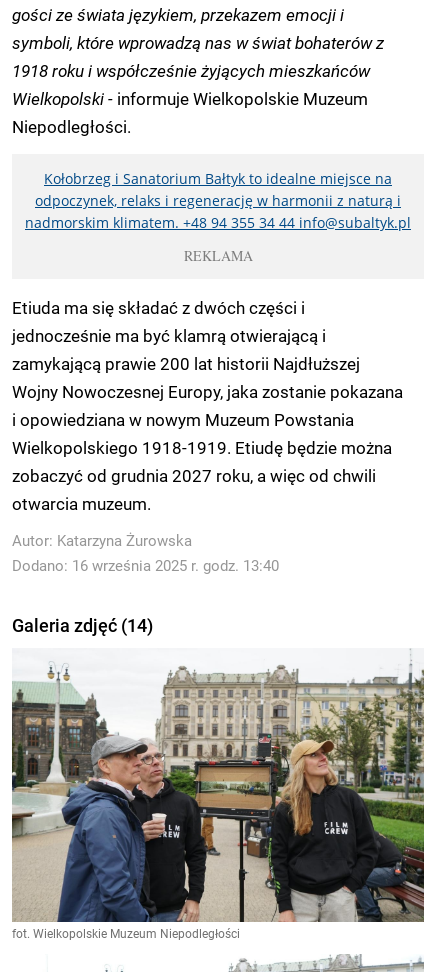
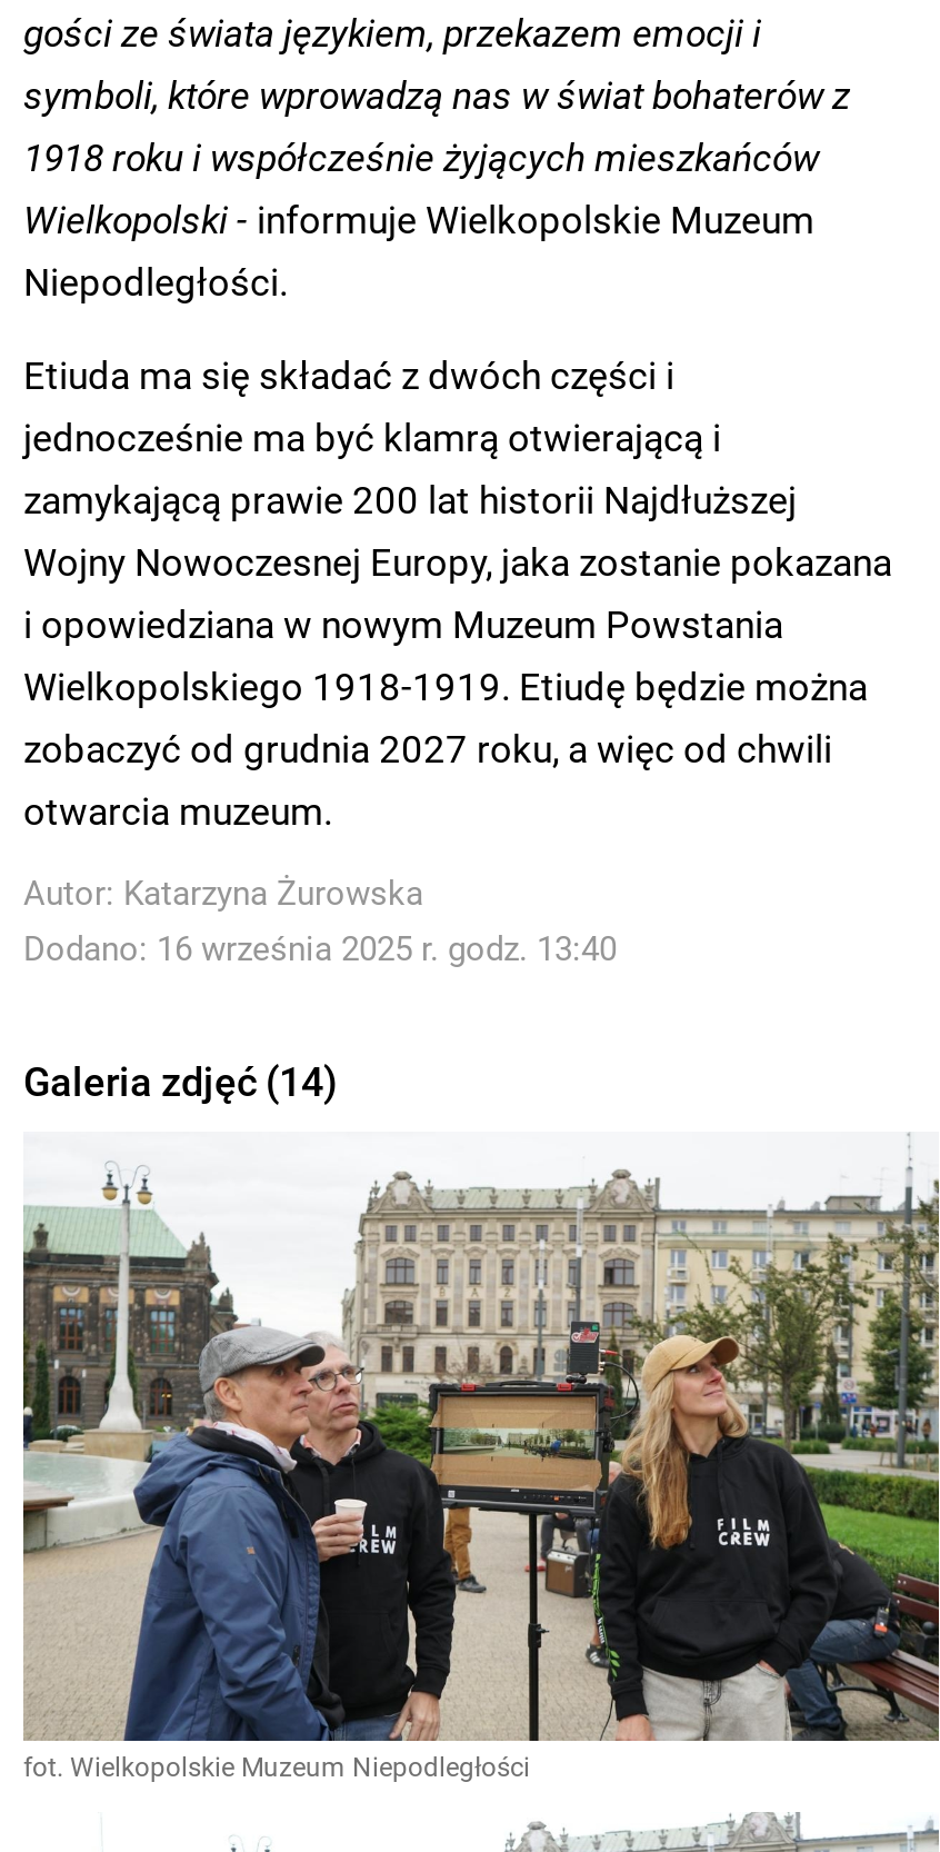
- Kołobrzeg i Sanatorium Bałtyk to idealne miejsce na
- odpoczynek, relaks i regenerację w harmonii z naturą i
- nadmorskim klimatem. +48 94 355 34 44 info@subaltyk.pl
- REKLAMA
